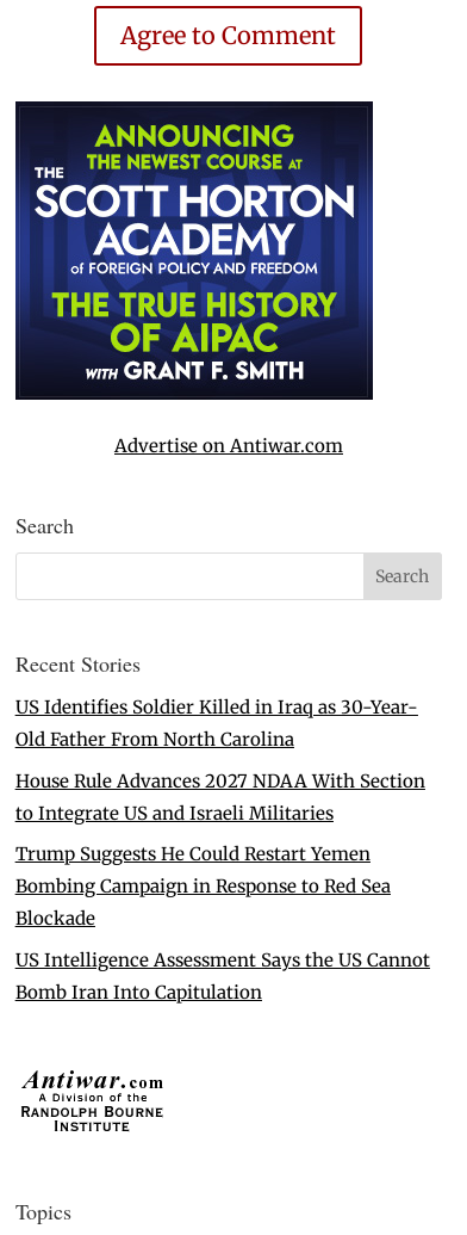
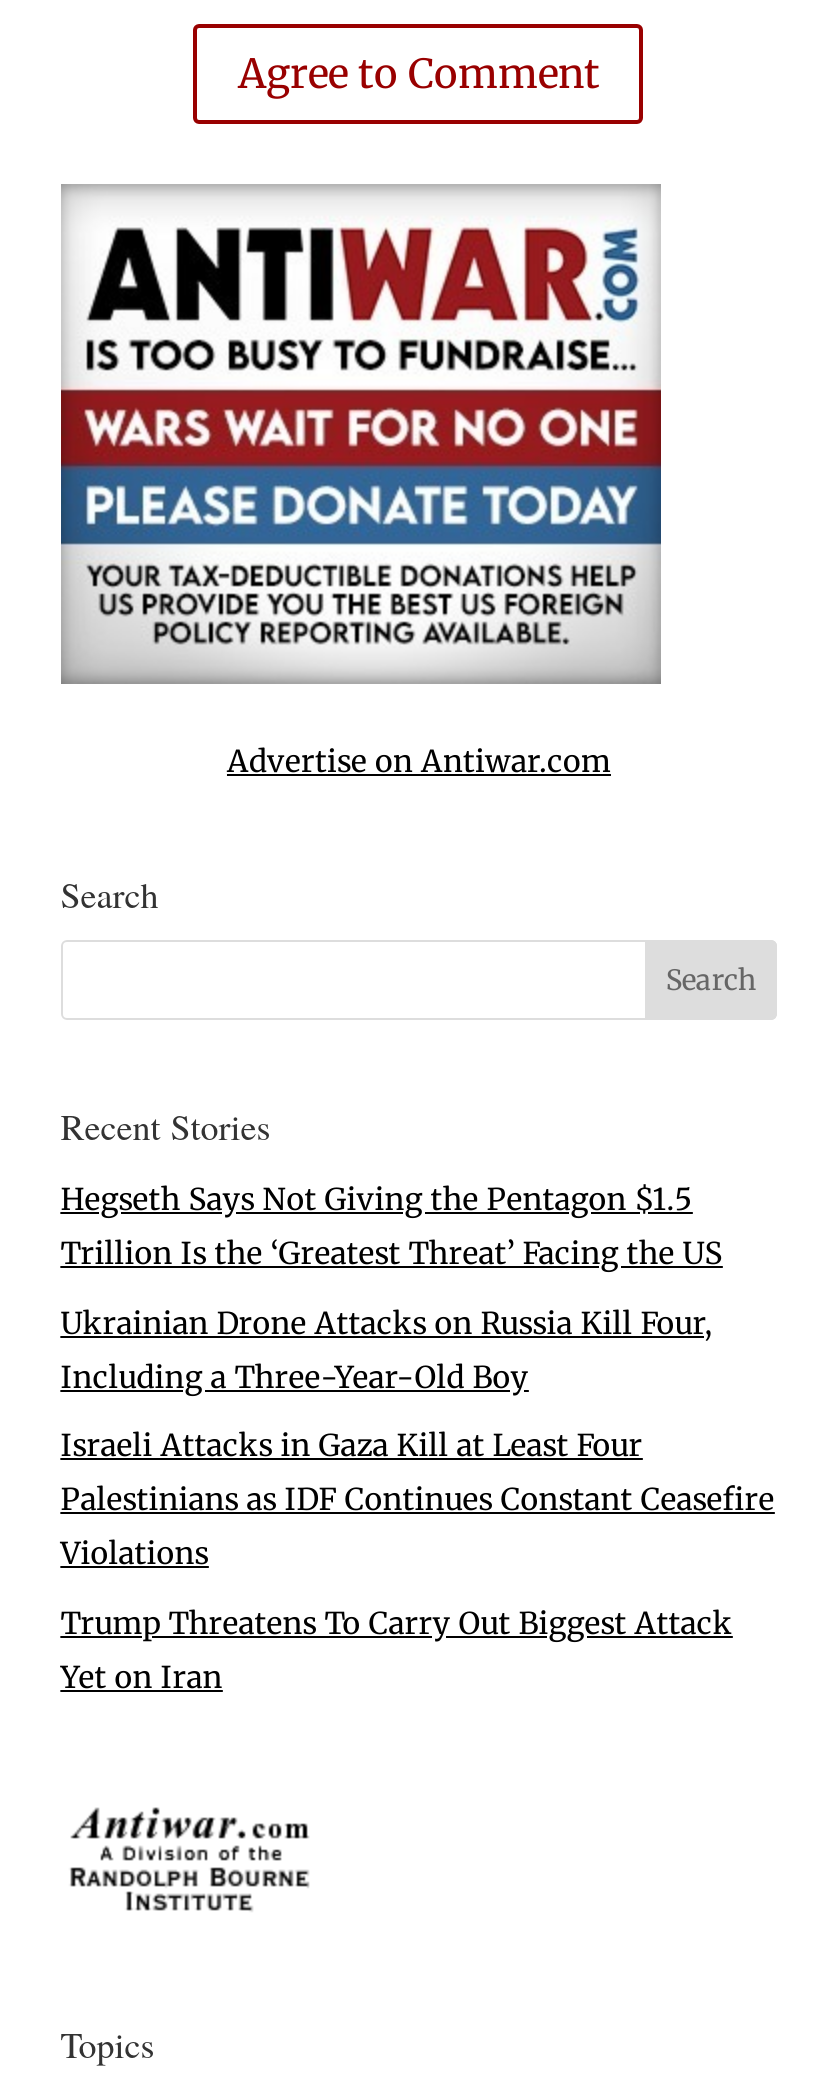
- [image]
+ [image]

- US Identifies Soldier Killed in Iraq as 30-Year-
- Old Father From North Carolina
+ Hegseth Says Not Giving the Pentagon $1.5
+ Trillion Is the ‘Greatest Threat’ Facing the US

- House Rule Advances 2027 NDAA With Section
- to Integrate US and Israeli Militaries
+ Ukrainian Drone Attacks on Russia Kill Four,
+ Including a Three-Year-Old Boy

- Trump Suggests He Could Restart Yemen
- Bombing Campaign in Response to Red Sea
- Blockade
+ Israeli Attacks in Gaza Kill at Least Four
+ Palestinians as IDF Continues Constant Ceasefire
+ Violations

- US Intelligence Assessment Says the US Cannot
- Bomb Iran Into Capitulation
+ Trump Threatens To Carry Out Biggest Attack
+ Yet on Iran
